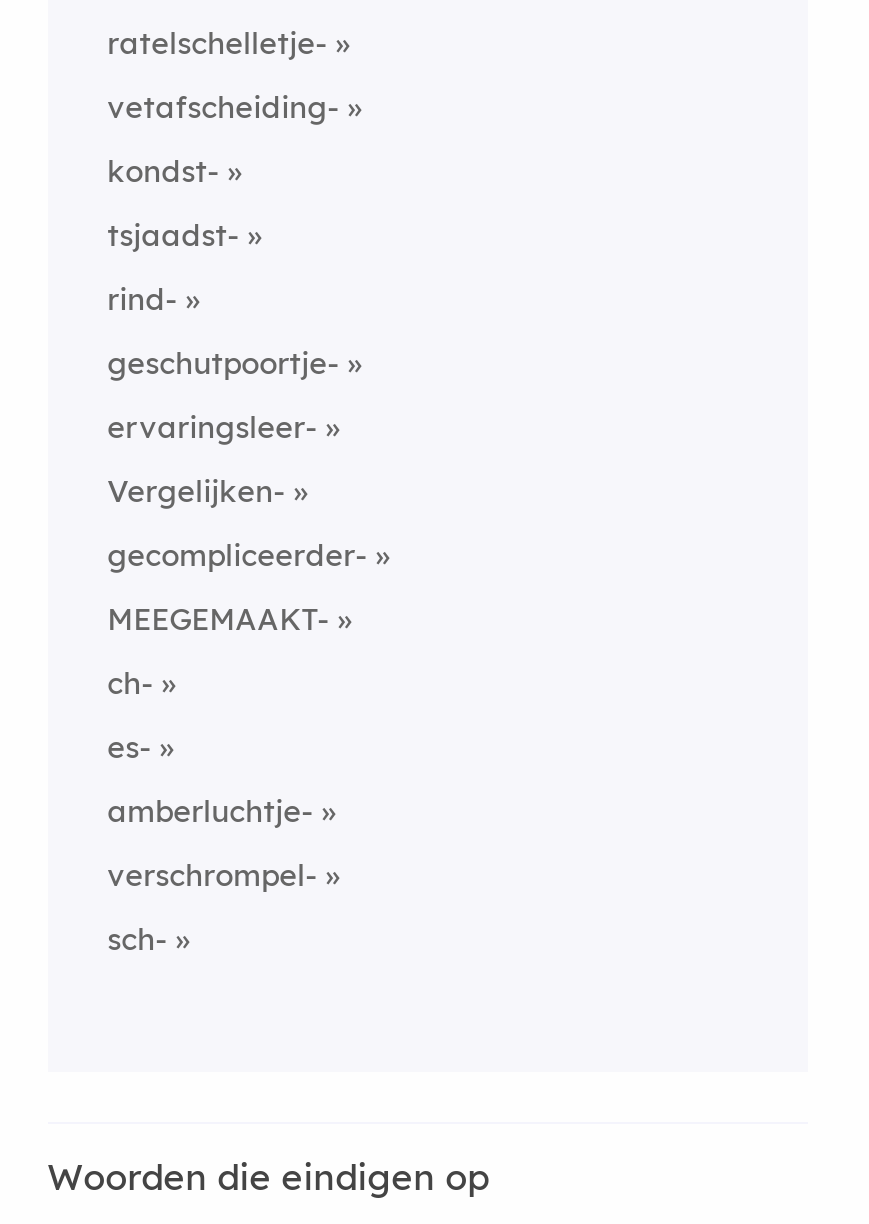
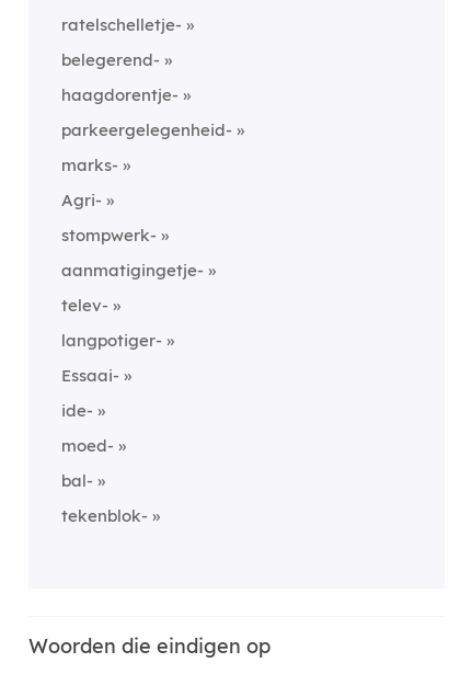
- vetafscheiding-
+ belegerend-

- kondst-
+ haagdorentje-

- tsjaadst-
+ parkeergelegenheid-

- rind-
+ marks-

- geschutpoortje-
+ Agri-

- ervaringsleer-
+ stompwerk-

- Vergelijken-
+ aanmatigingetje-

- gecompliceerder-
+ telev-

- MEEGEMAAKT-
+ langpotiger-

- ch-
+ Essaai-

- es-
+ ide-

- amberluchtje-
+ moed-

- verschrompel-
+ bal-

- sch-
+ tekenblok-
